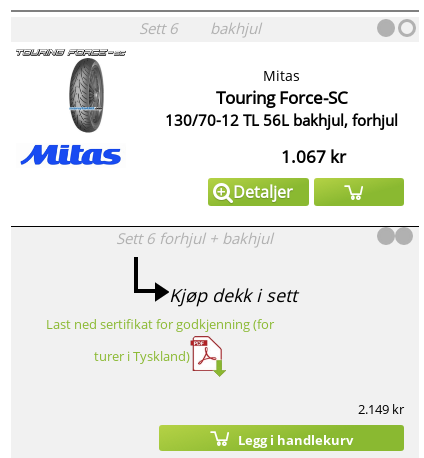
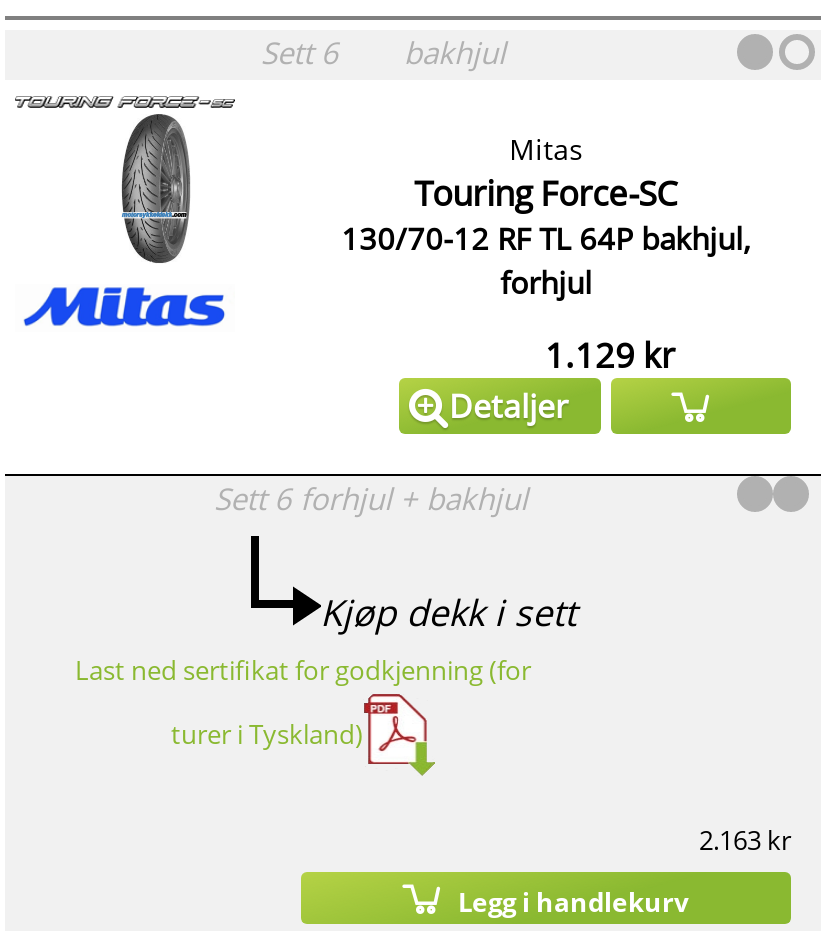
- 130/70-12 TL 56L bakhjul, forhjul
+ 130/70-12 RF TL 64P bakhjul,
+ forhjul

- 1.067 kr
+ 1.129 kr

- 2.149 kr
+ 2.163 kr
